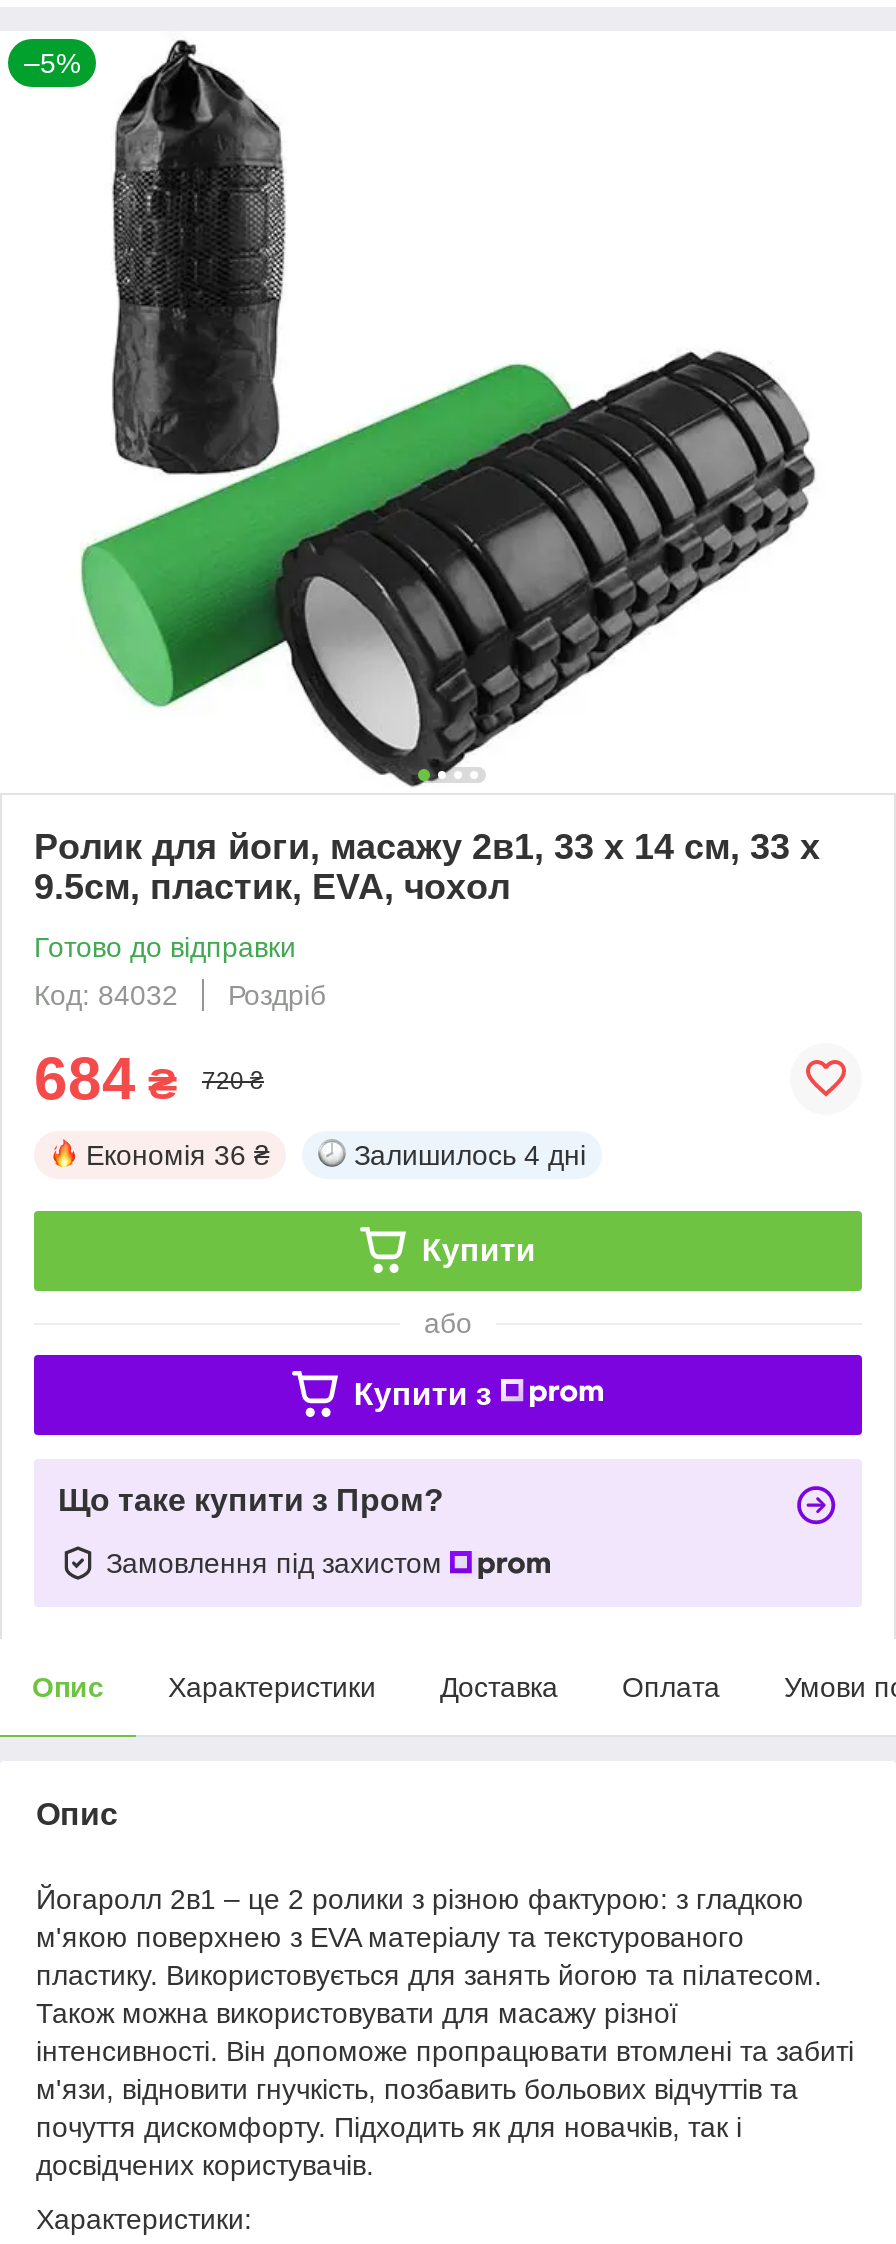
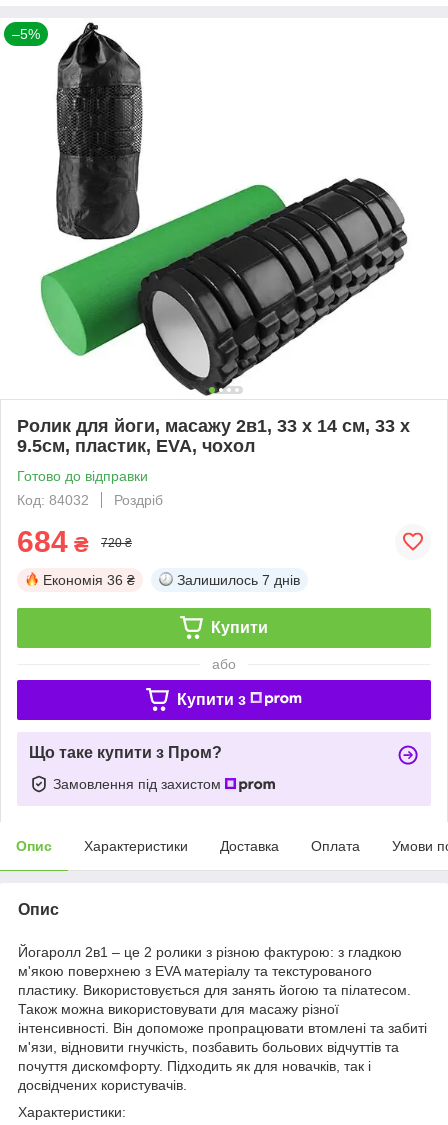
- Залишилось 4 дні
+ Залишилось 7 днів
